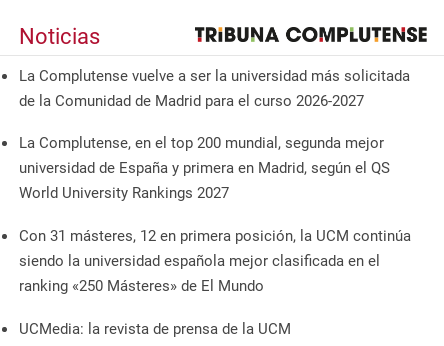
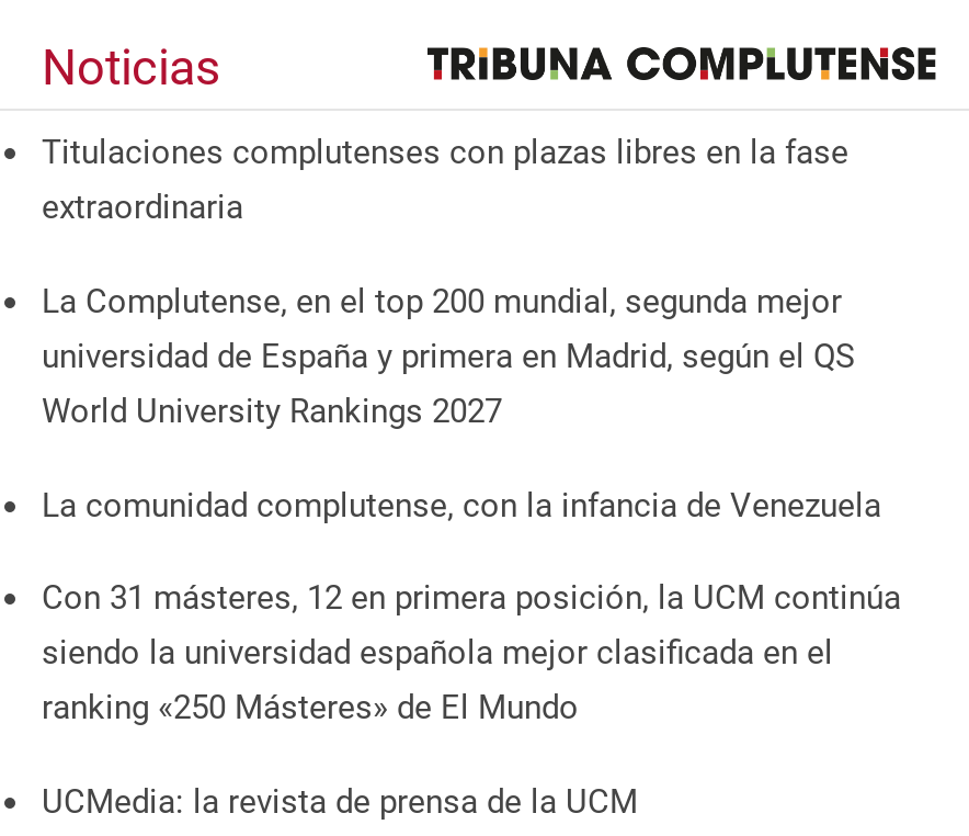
- La Complutense vuelve a ser la universidad más solicitada
- de la Comunidad de Madrid para el curso 2026-2027
+ Titulaciones complutenses con plazas libres en la fase
+ extraordinaria

+ La comunidad complutense, con la infancia de Venezuela
